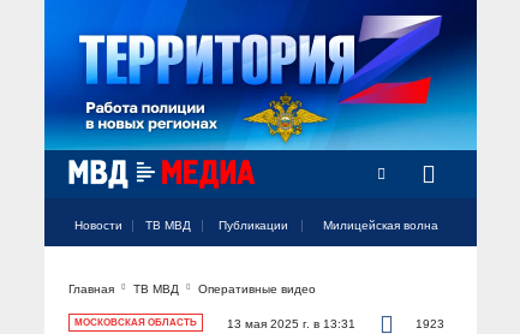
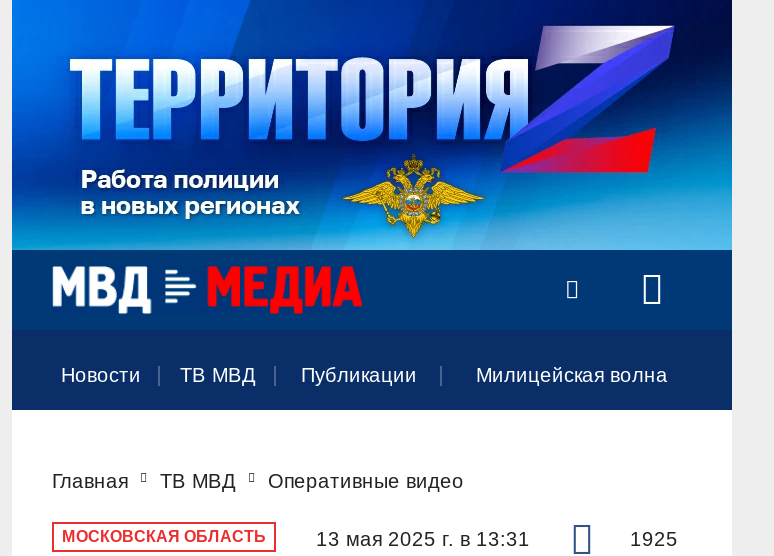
- 1923
+ 1925
